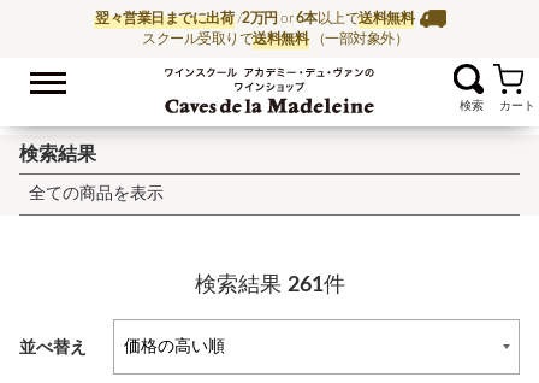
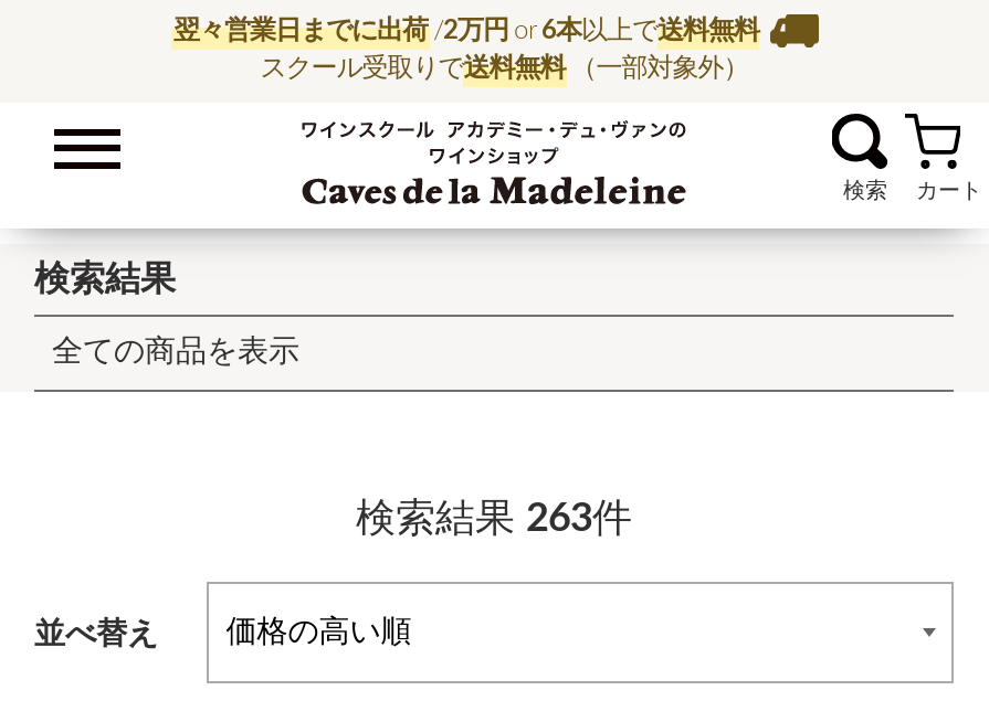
- 検索結果261件
+ 検索結果263件
